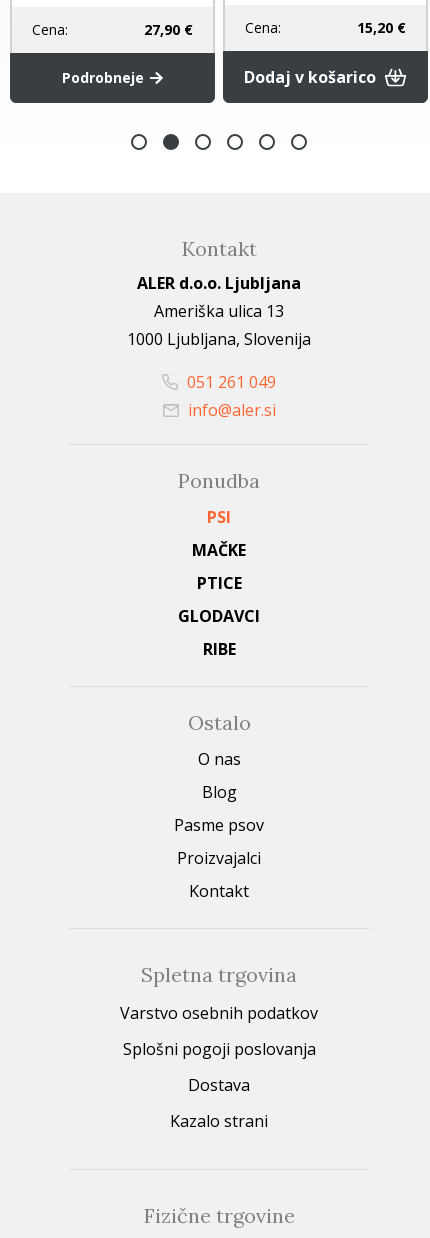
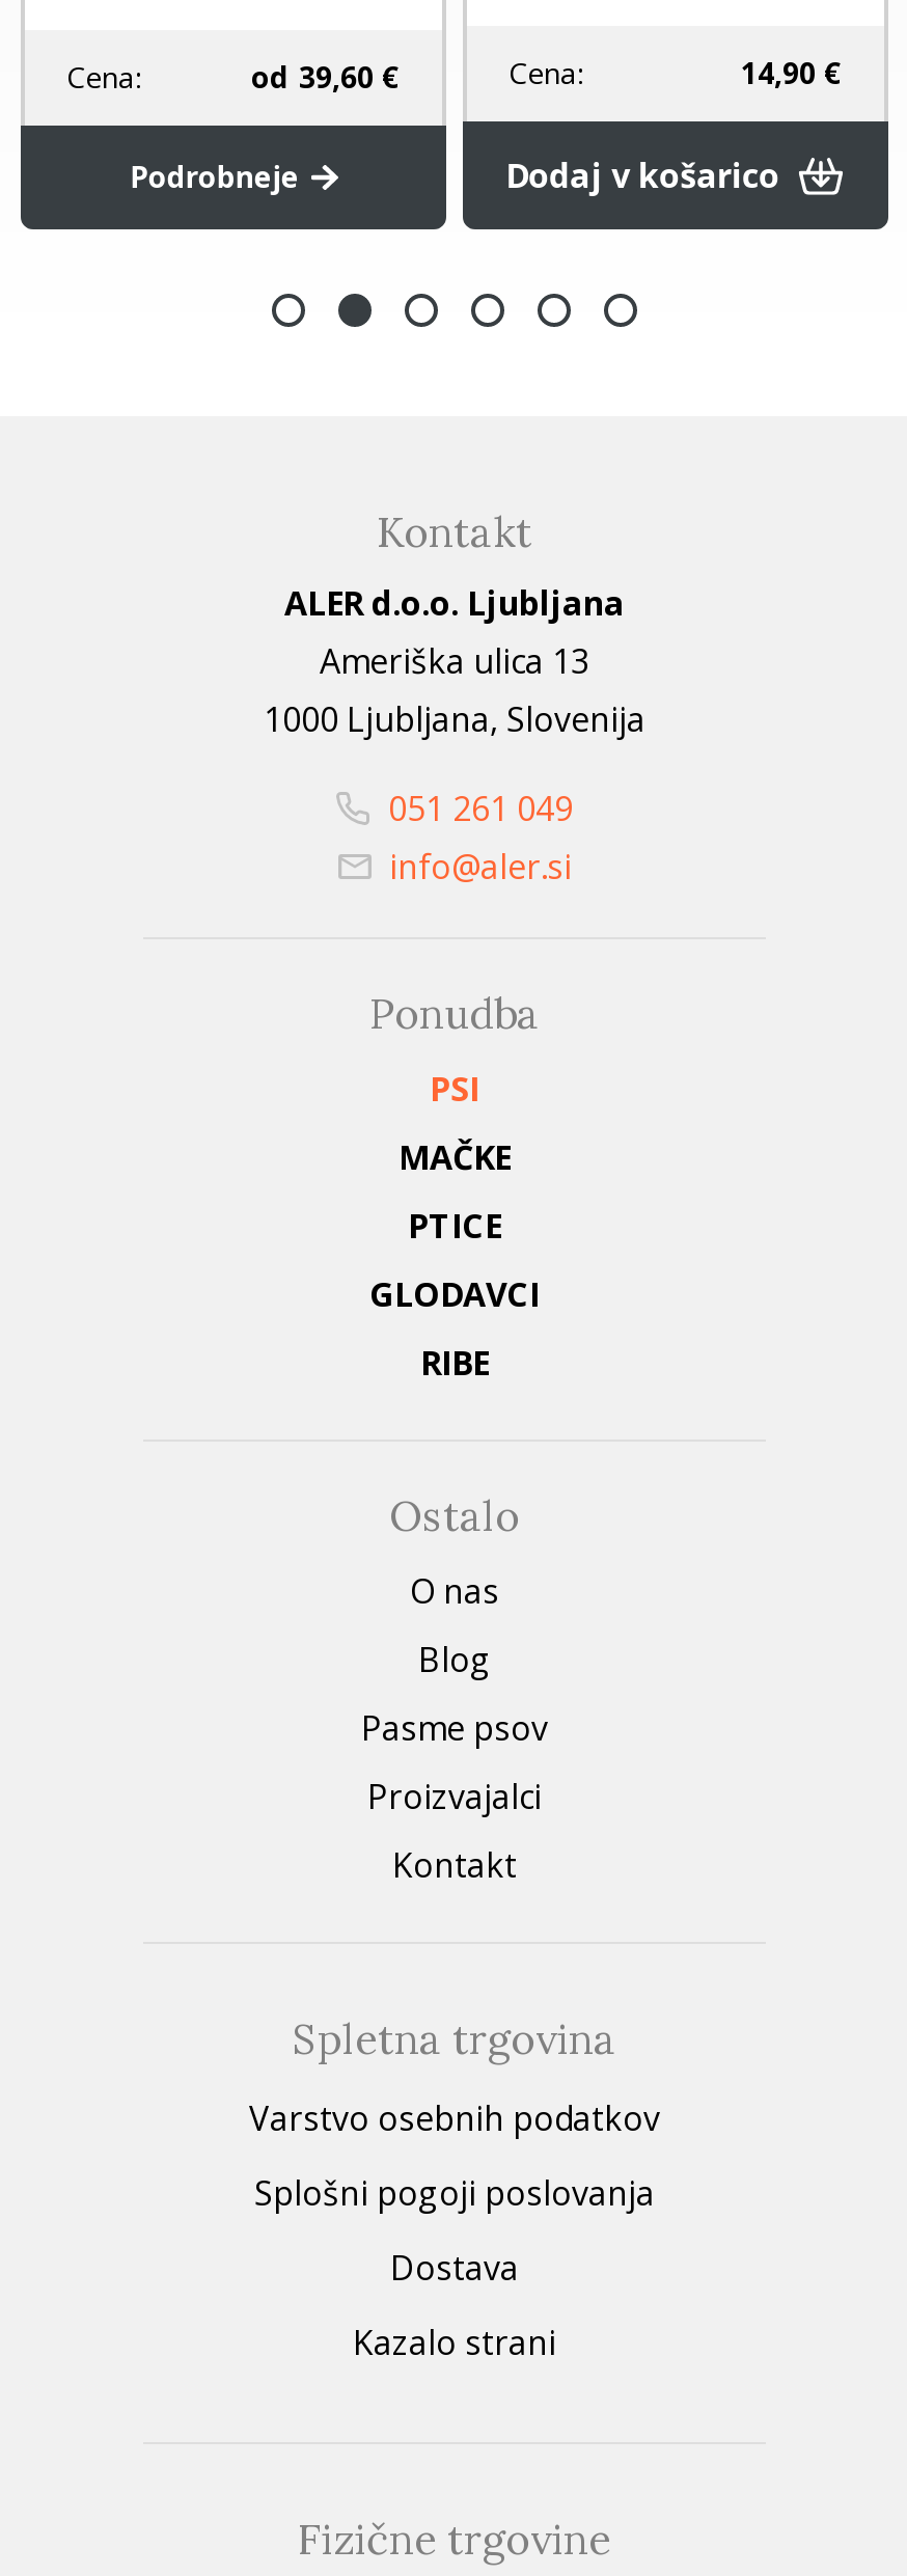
- 27,90 €
+ od 39,60 €

- 15,20 €
+ 14,90 €
